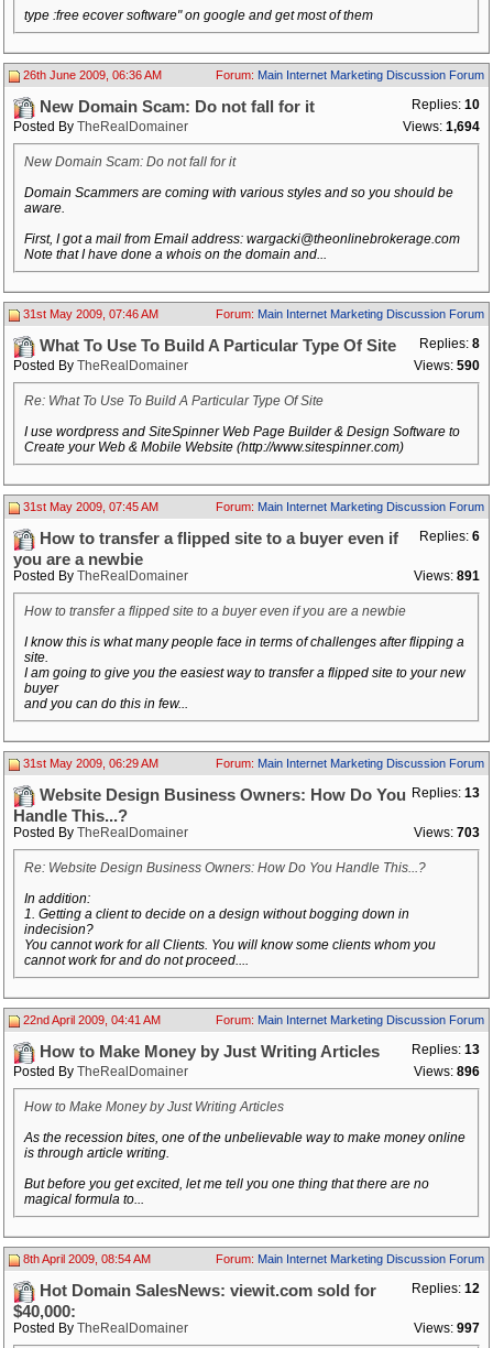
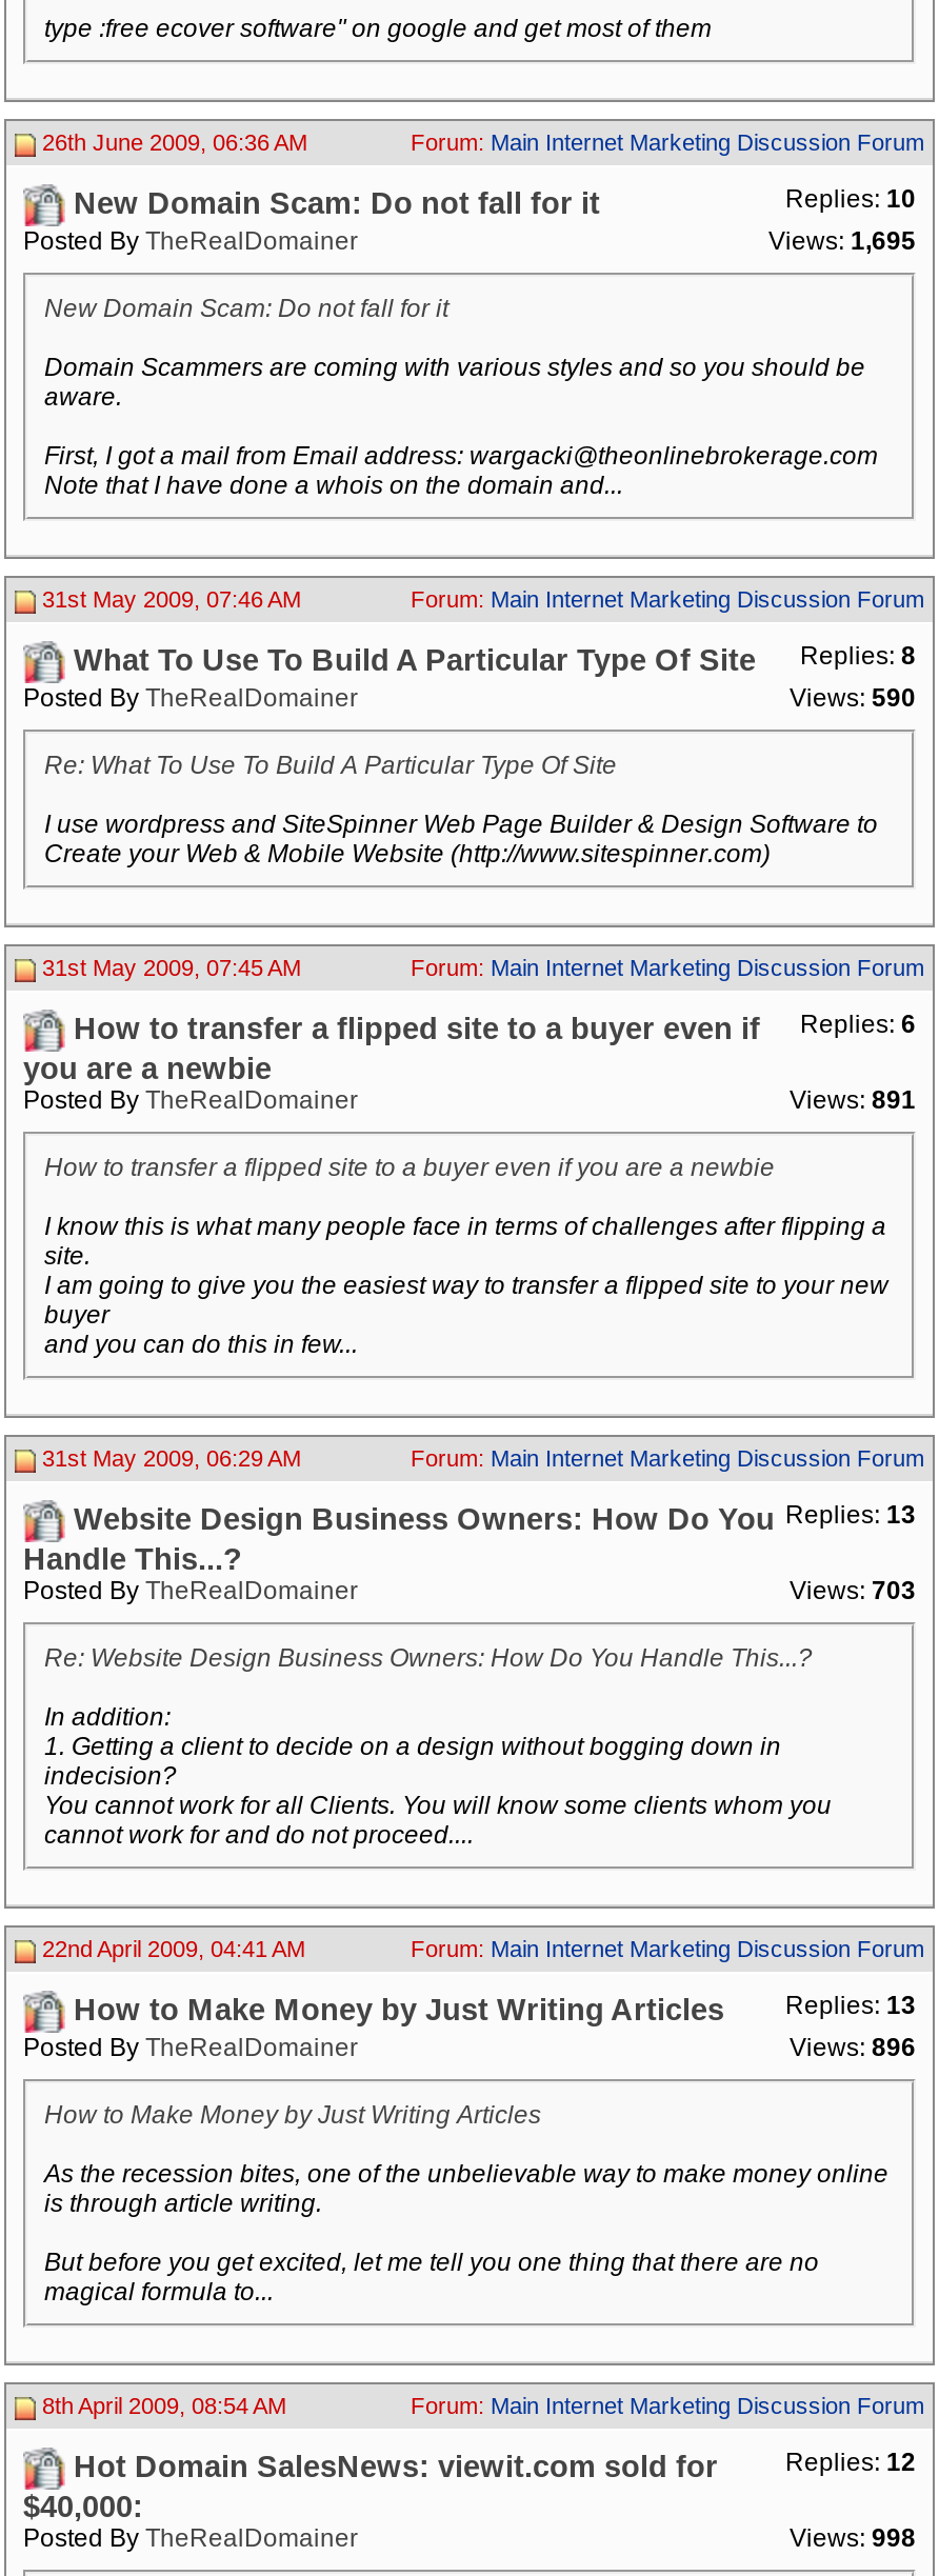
- Views: 1,694
+ Views: 1,695

- Views: 997
+ Views: 998
